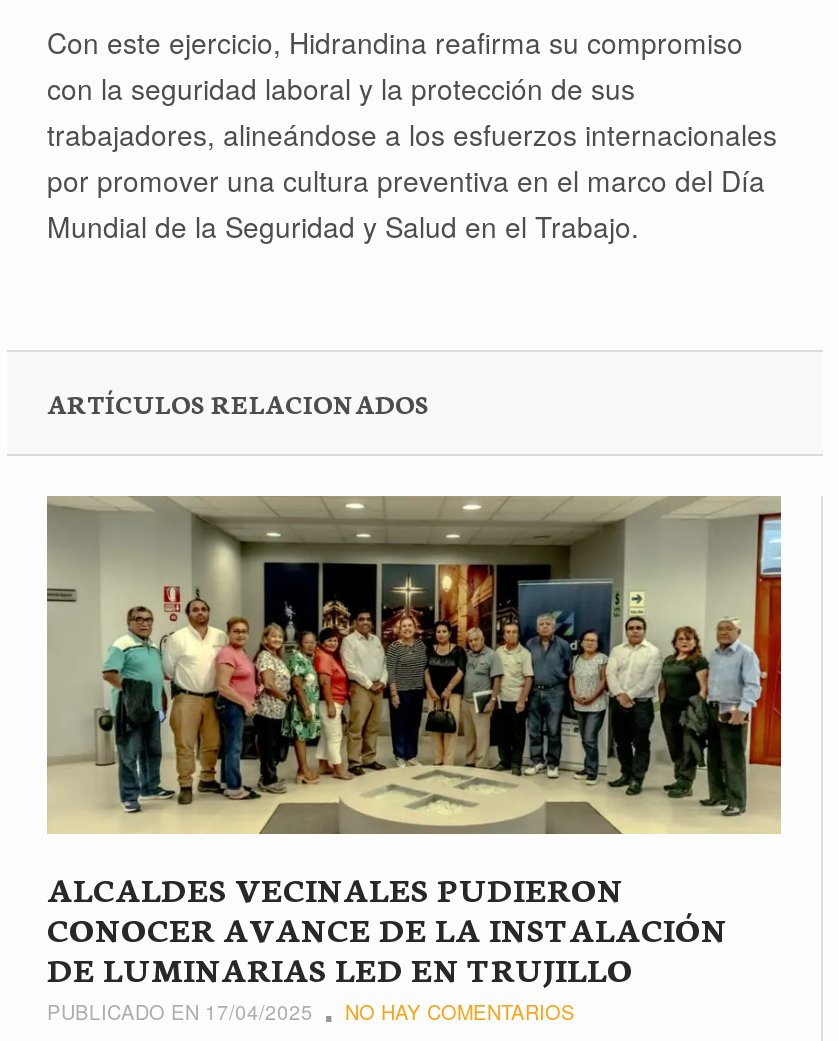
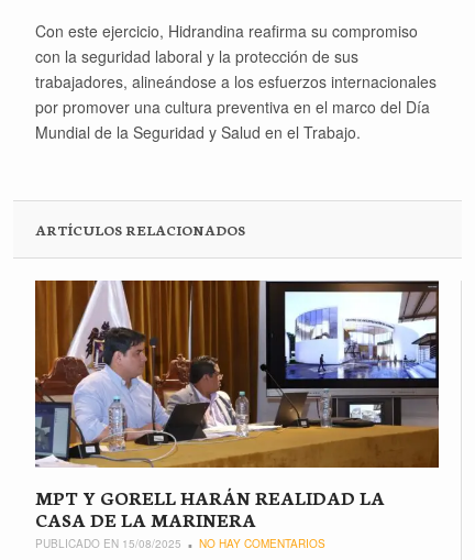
- [image]
- ALCALDES VECINALES PUDIERON
- CONOCER AVANCE DE LA INSTALACIÓN
- DE LUMINARIAS LED EN TRUJILLO
- PUBLICADO EN 17/04/2025
+ [image]
+ MPT Y GORELL HARÁN REALIDAD LA
+ CASA DE LA MARINERA
+ PUBLICADO EN 15/08/2025
